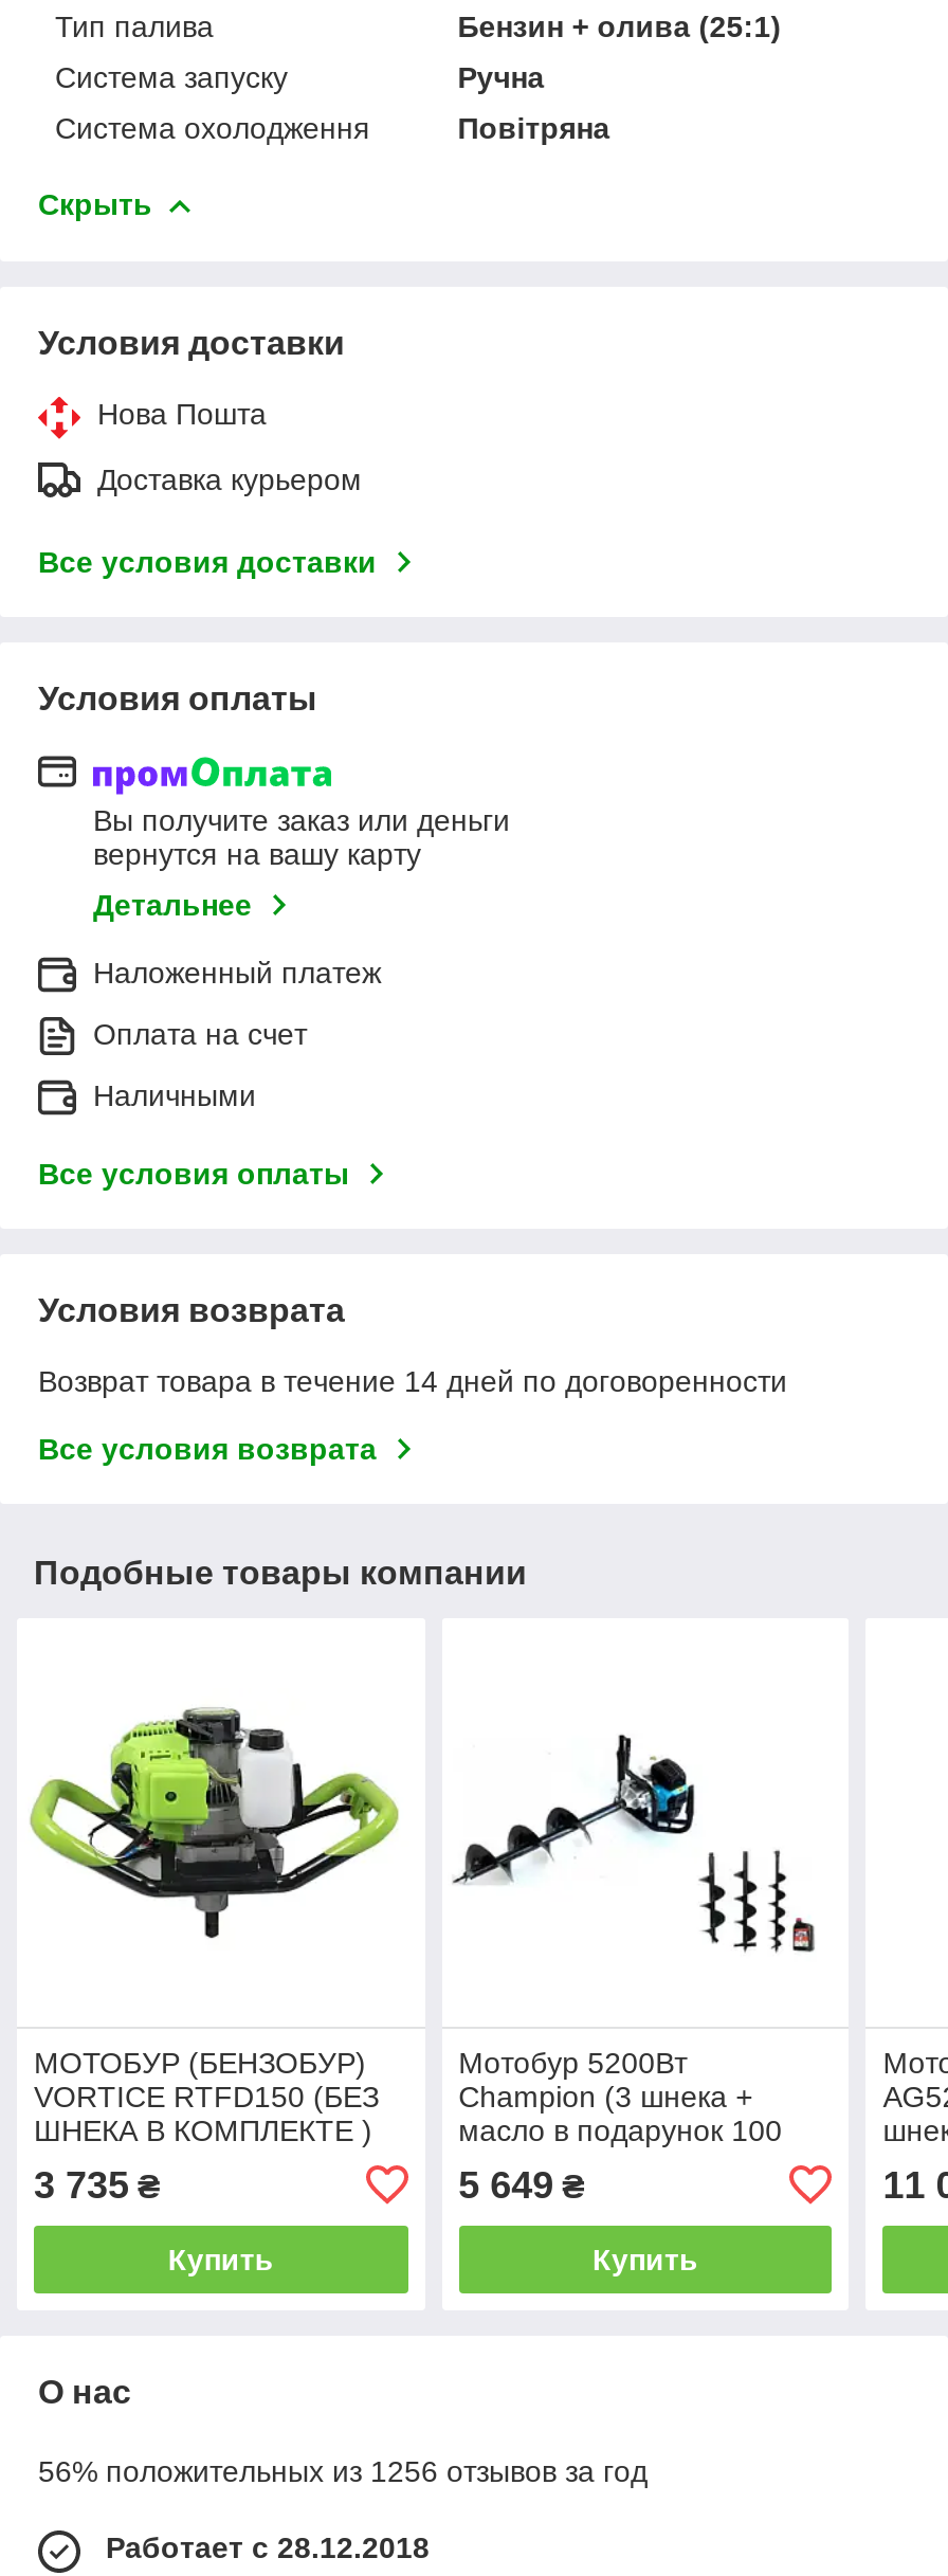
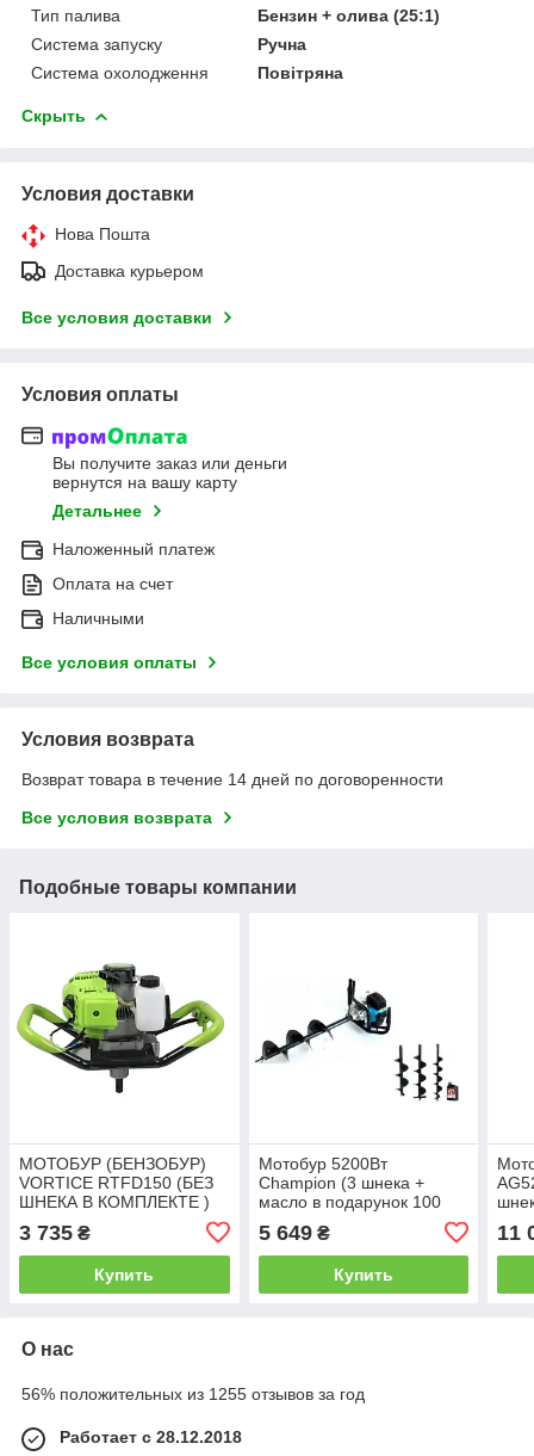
- 56% положительных из 1256 отзывов за год
+ 56% положительных из 1255 отзывов за год
